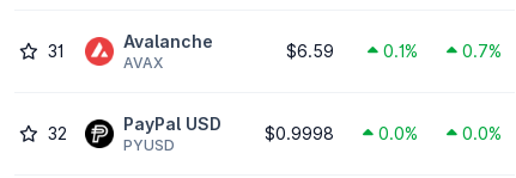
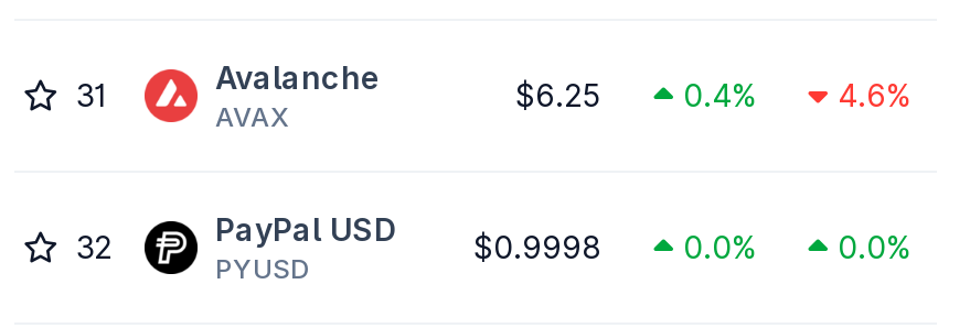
- $6.59
+ $6.25

- 0.1%
+ 0.4%

- 0.7%
+ 4.6%
